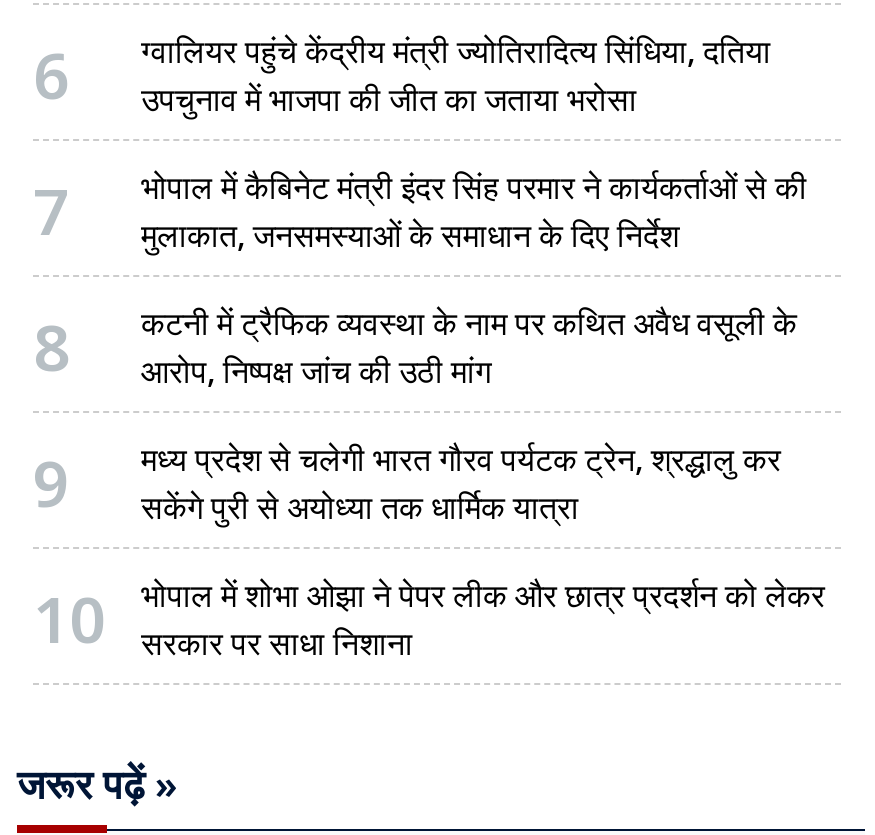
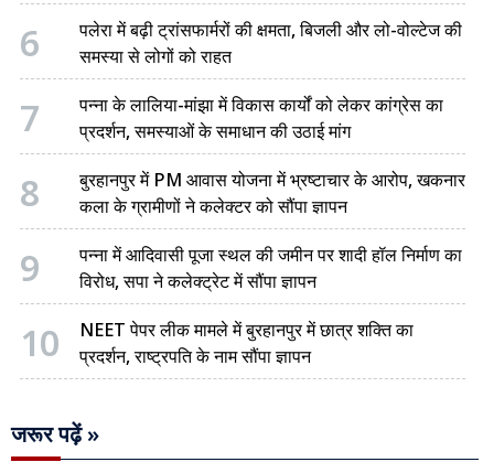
- ग्वालियर पहुंचे केंद्रीय मंत्री ज्योतिरादित्य सिंधिया, दतिया
- उपचुनाव में भाजपा की जीत का जताया भरोसा
+ पलेरा में बढ़ी ट्रांसफार्मरों की क्षमता, बिजली और लो-वोल्टेज की
+ समस्या से लोगों को राहत

- भोपाल में कैबिनेट मंत्री इंदर सिंह परमार ने कार्यकर्ताओं से की
- मुलाकात, जनसमस्याओं के समाधान के दिए निर्देश
+ पन्ना के लालिया-मांझा में विकास कार्यों को लेकर कांग्रेस का
+ प्रदर्शन, समस्याओं के समाधान की उठाई मांग

- कटनी में ट्रैफिक व्यवस्था के नाम पर कथित अवैध वसूली के
- आरोप, निष्पक्ष जांच की उठी मांग
+ बुरहानपुर में PM आवास योजना में भ्रष्टाचार के आरोप, खकनार
+ कला के ग्रामीणों ने कलेक्टर को सौंपा ज्ञापन

- मध्य प्रदेश से चलेगी भारत गौरव पर्यटक ट्रेन, श्रद्धालु कर
- सकेंगे पुरी से अयोध्या तक धार्मिक यात्रा
+ पन्ना में आदिवासी पूजा स्थल की जमीन पर शादी हॉल निर्माण का
+ विरोध, सपा ने कलेक्ट्रेट में सौंपा ज्ञापन

- भोपाल में शोभा ओझा ने पेपर लीक और छात्र प्रदर्शन को लेकर
- सरकार पर साधा निशाना
+ NEET पेपर लीक मामले में बुरहानपुर में छात्र शक्ति का
+ प्रदर्शन, राष्ट्रपति के नाम सौंपा ज्ञापन
